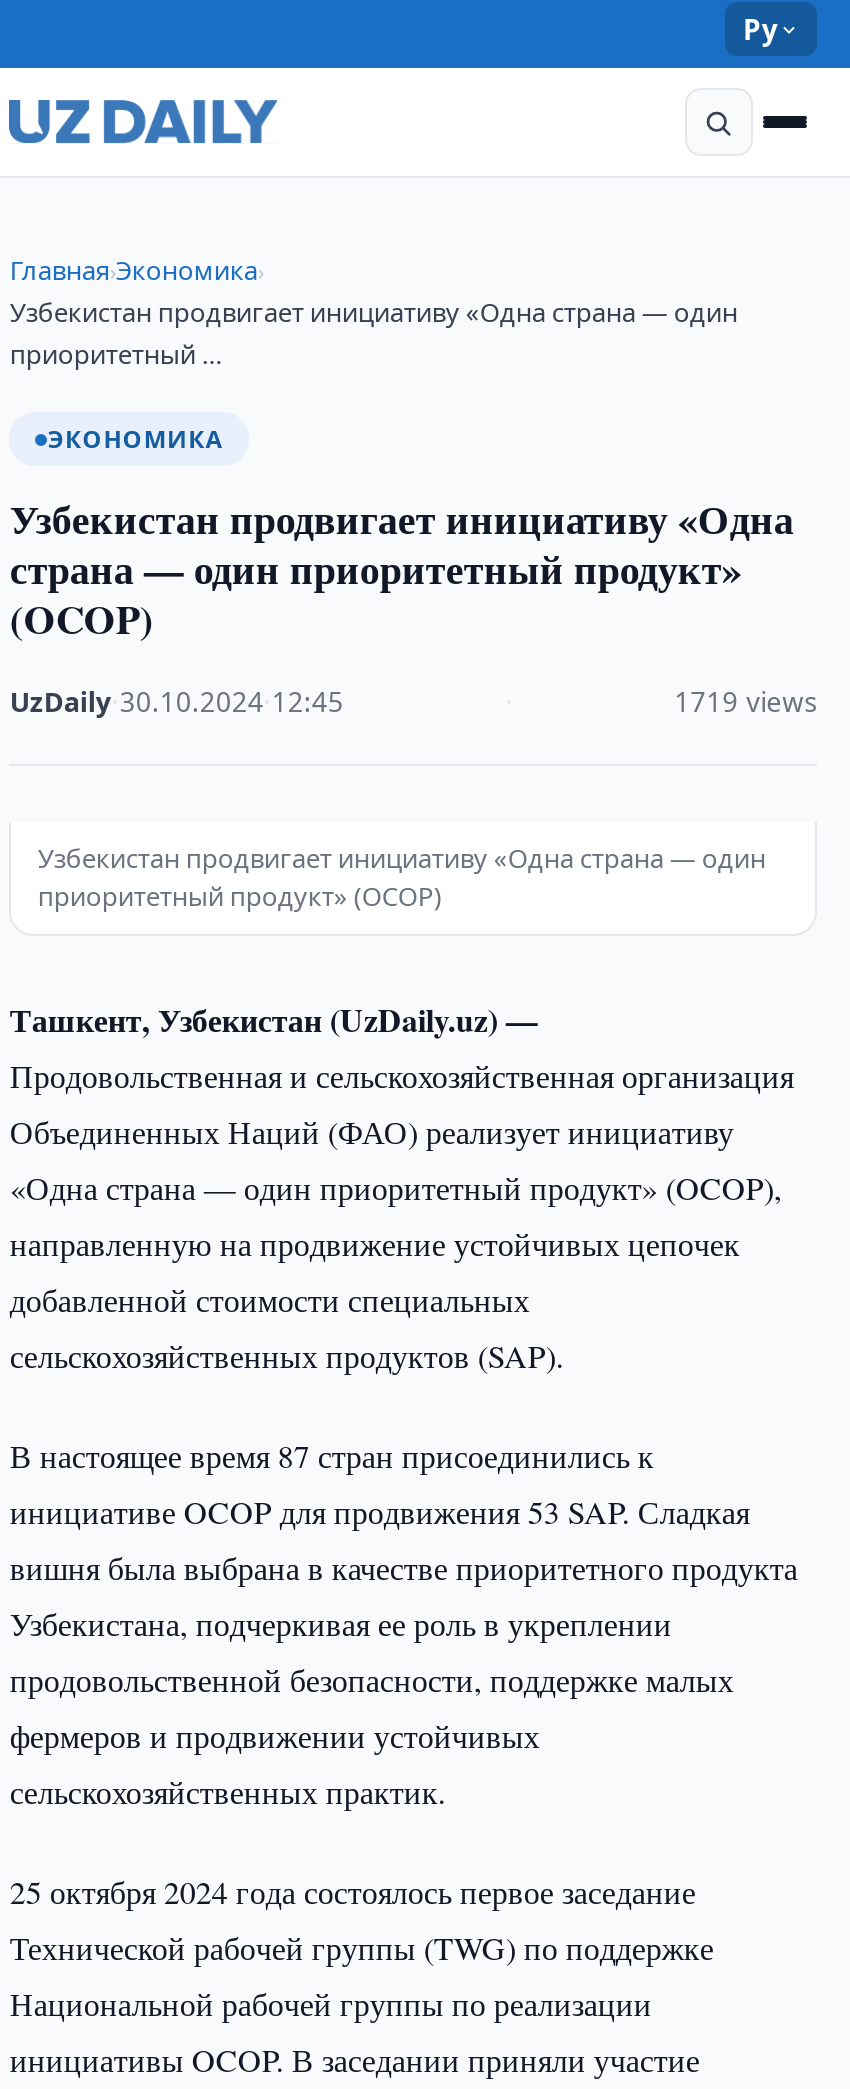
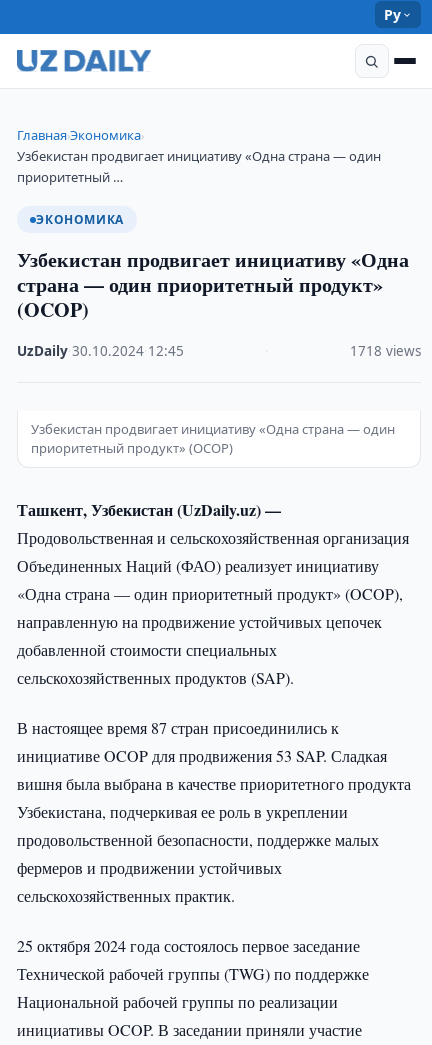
- 1719 views
+ 1718 views
